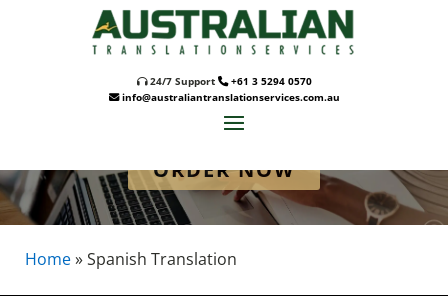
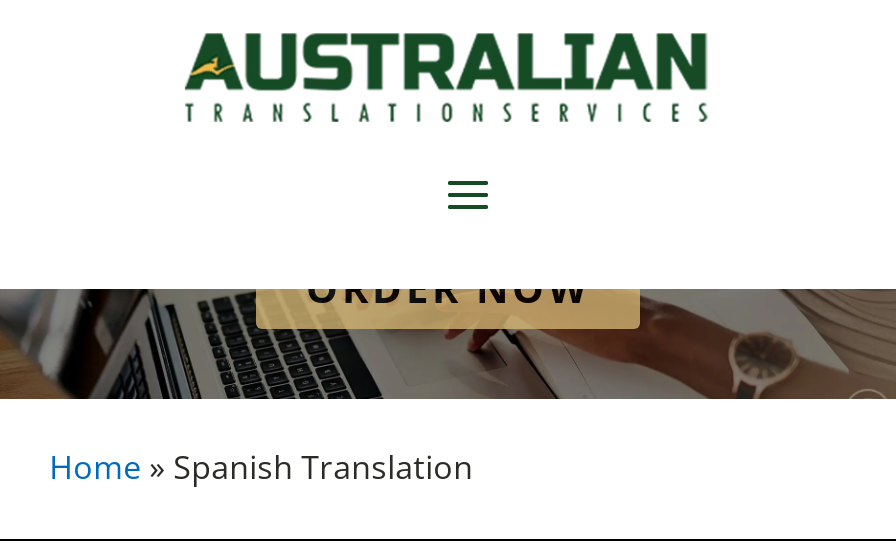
- 24/7 Support
- +61 3 5294 0570
- info@australiantranslationservices.com.au
